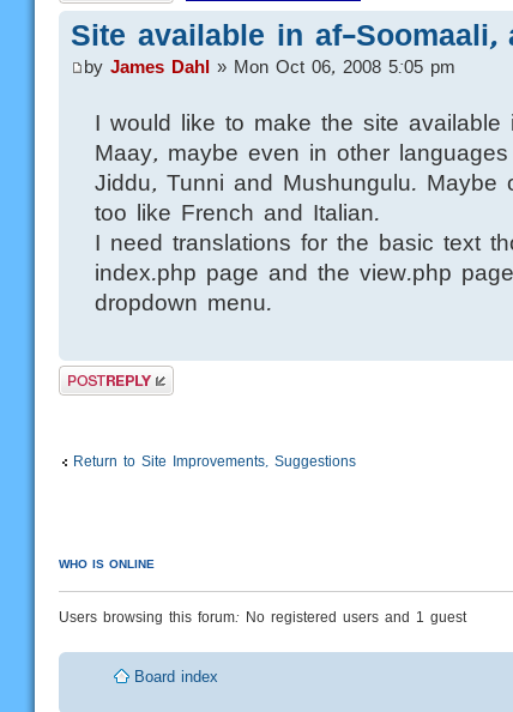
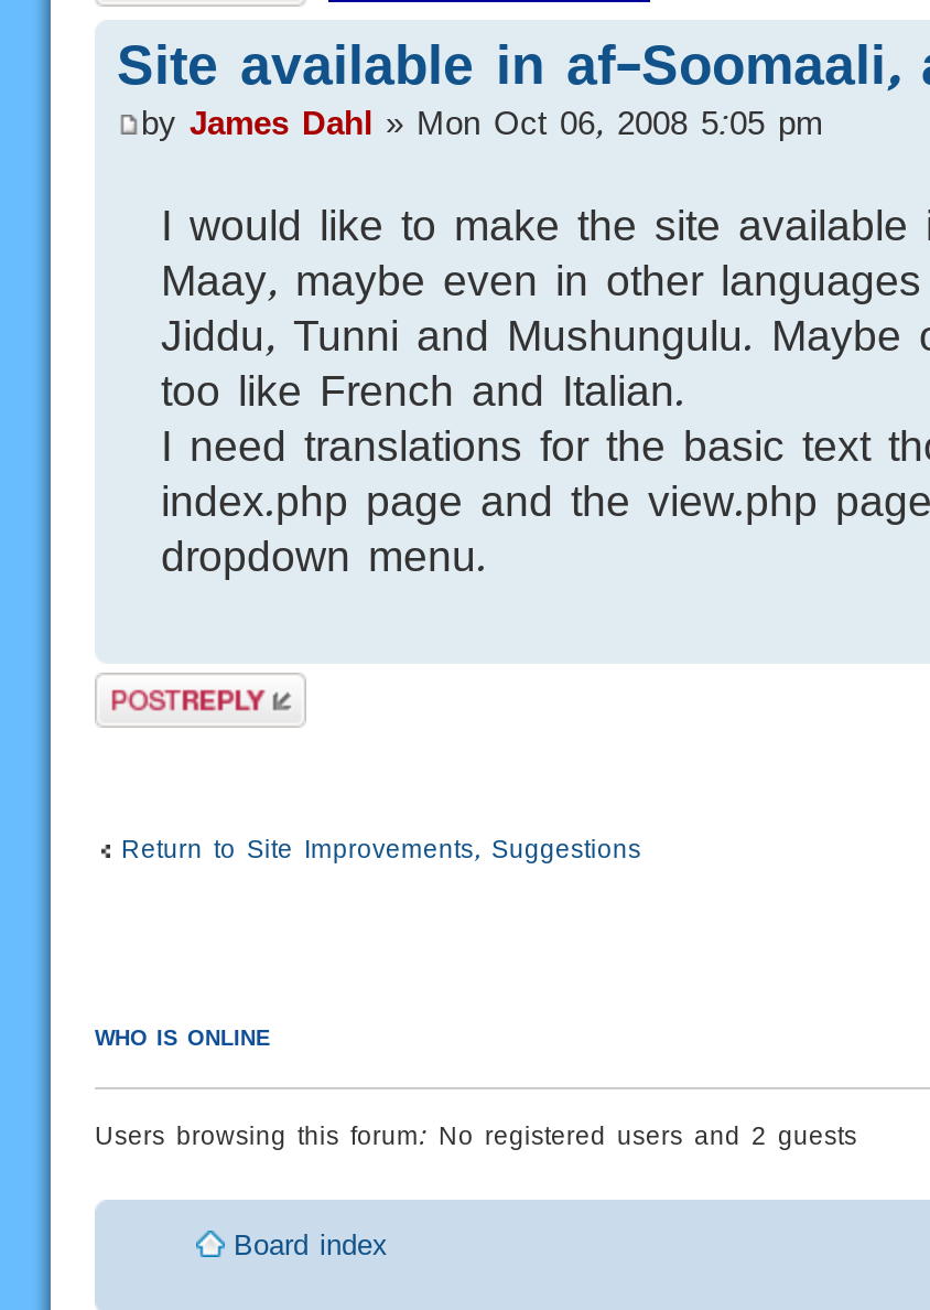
- Users browsing this forum: No registered users and 1 guest
+ Users browsing this forum: No registered users and 2 guests
